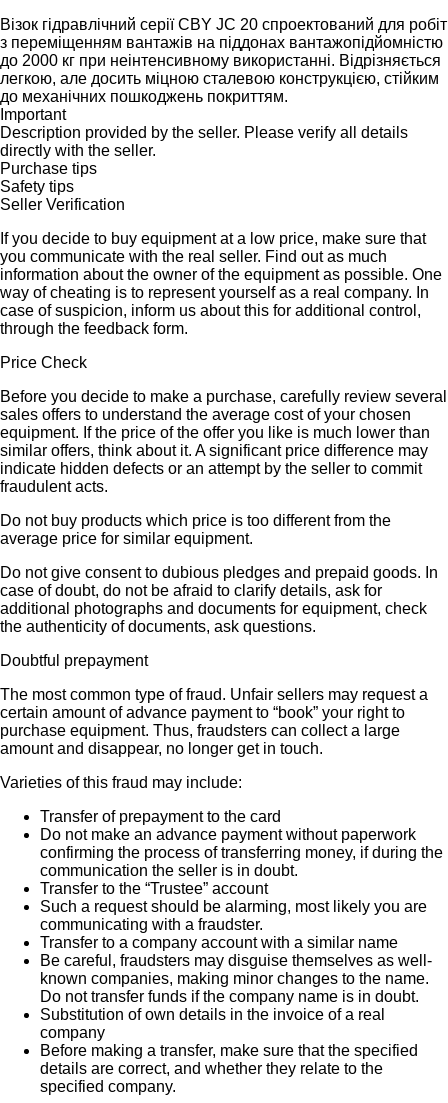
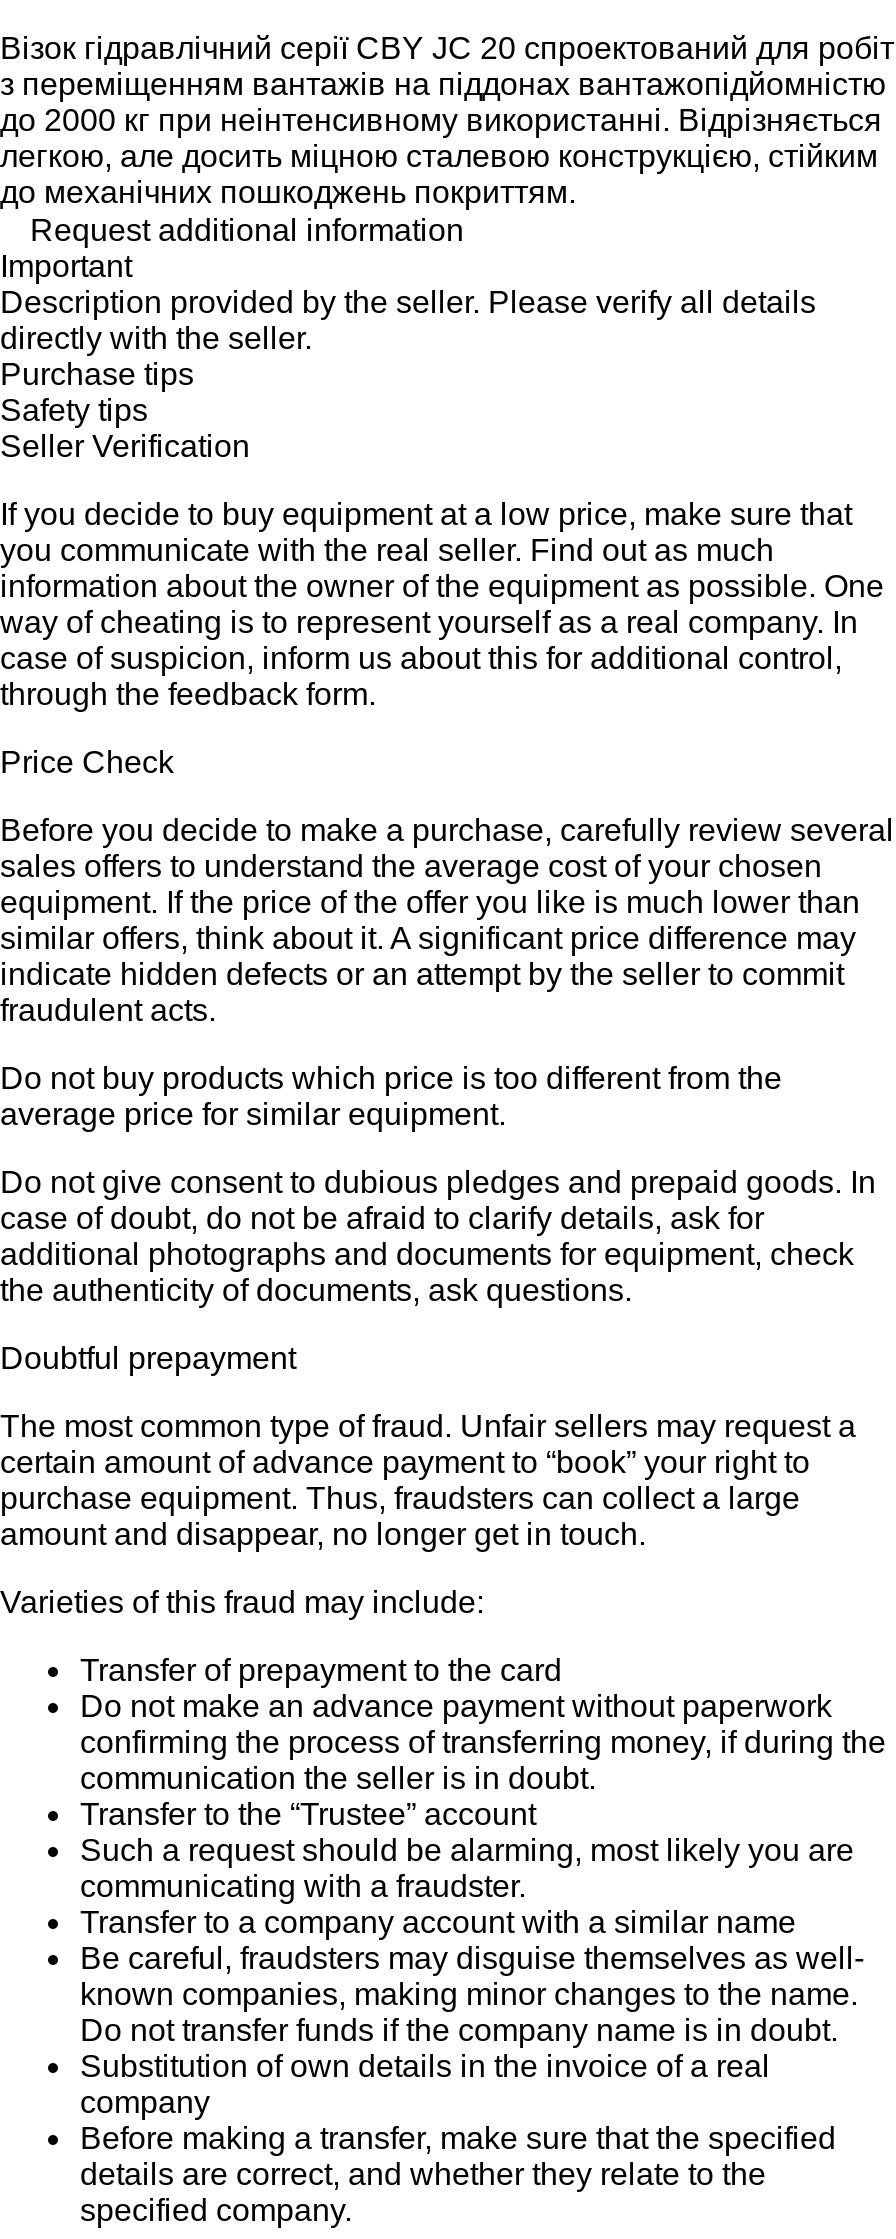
+ Request additional information
